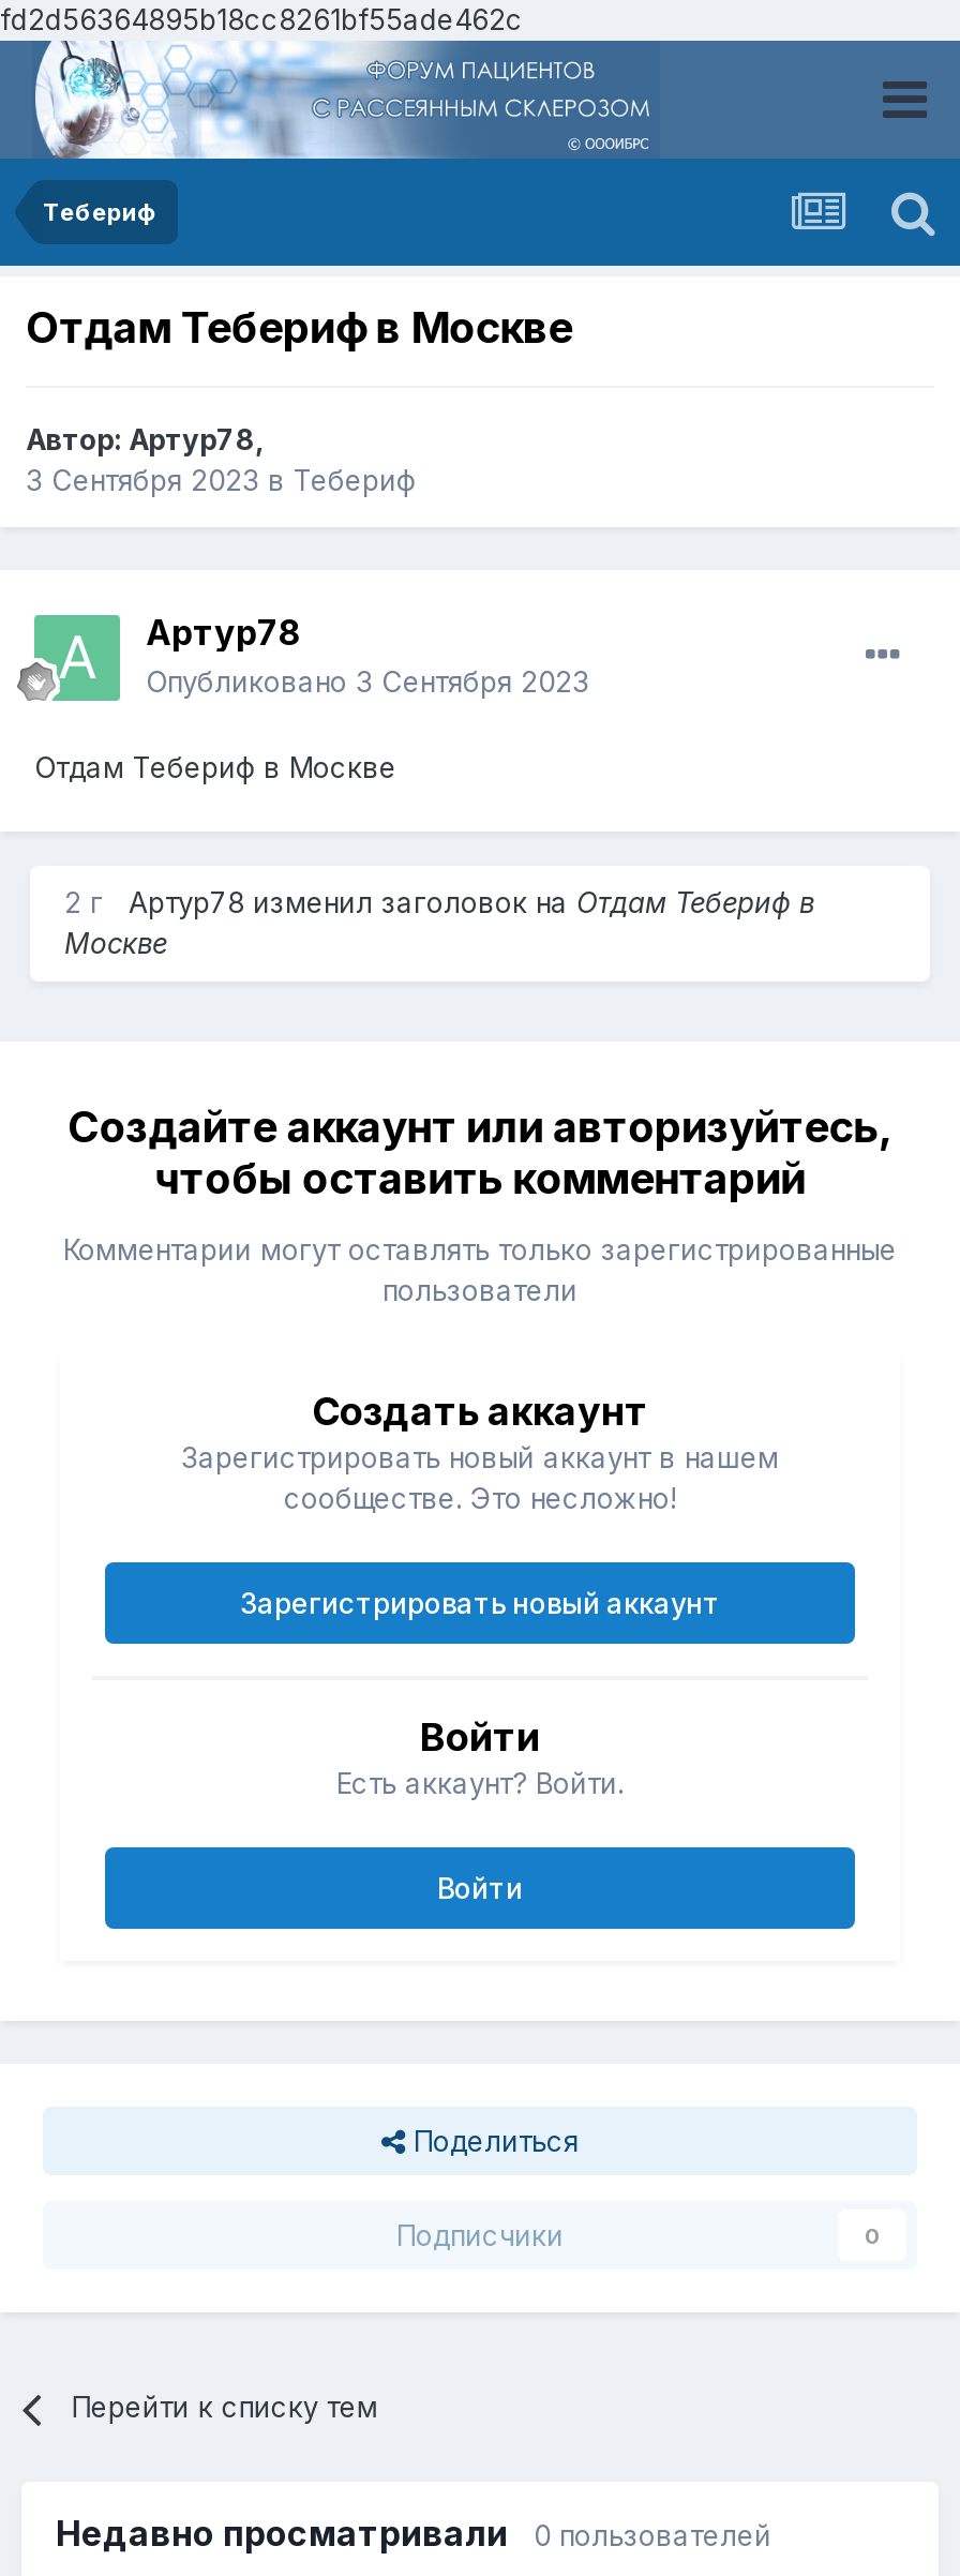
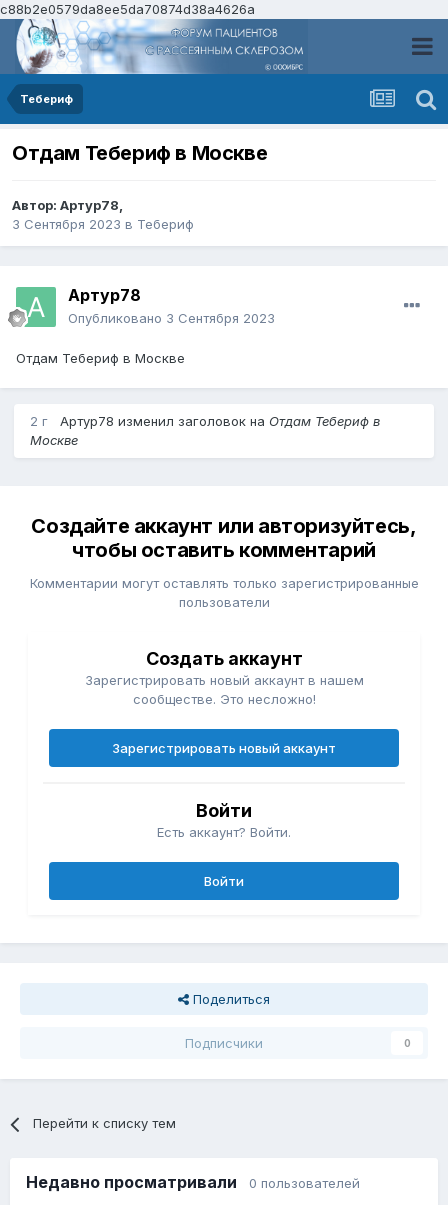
- fd2d56364895b18cc8261bf55ade462c
+ c88b2e0579da8ee5da70874d38a4626a
